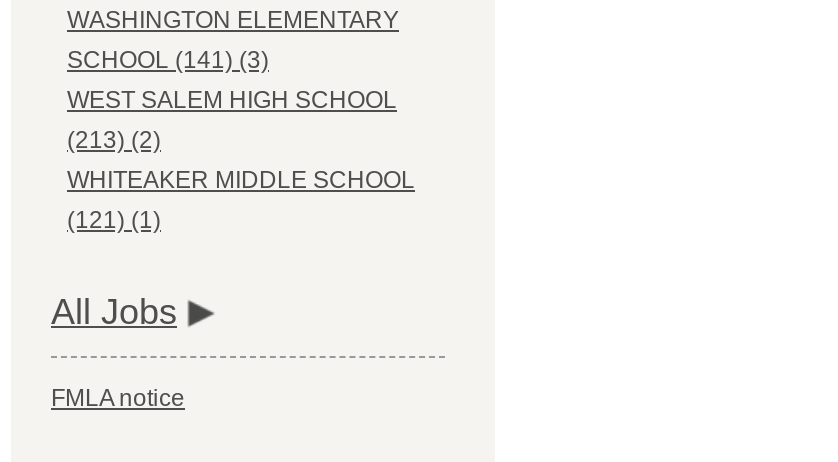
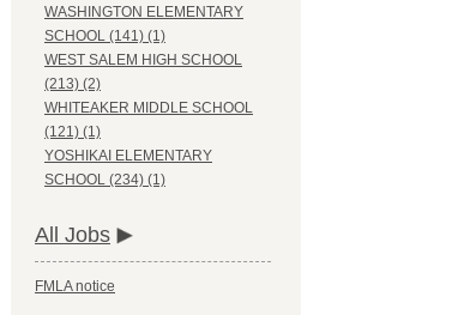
- SCHOOL (141) (3)
+ SCHOOL (141) (1)

+ YOSHIKAI ELEMENTARY
+ SCHOOL (234) (1)
